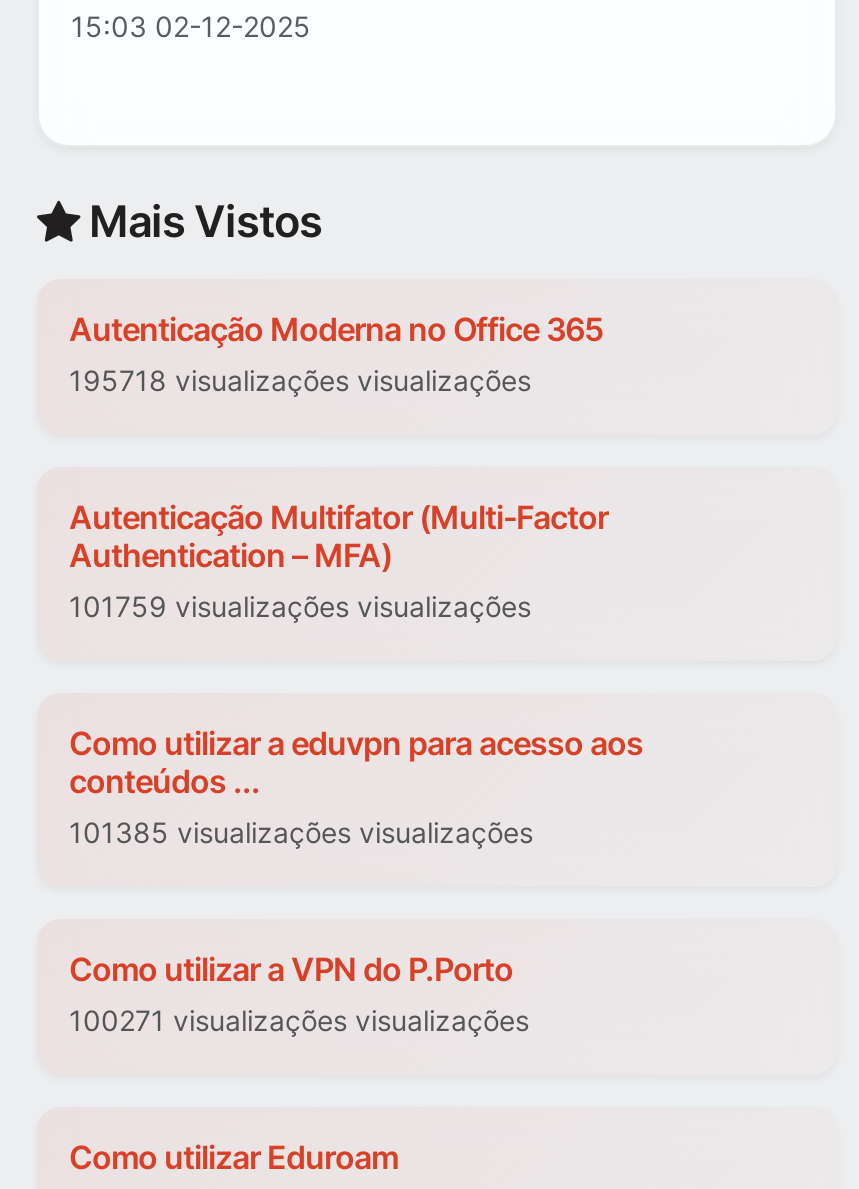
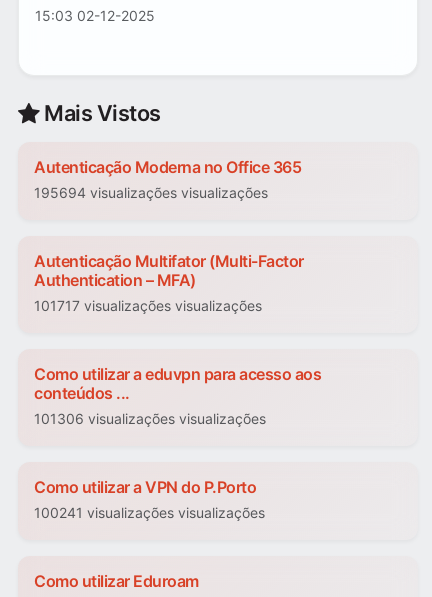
- 195718 visualizações visualizações
+ 195694 visualizações visualizações

- 101759 visualizações visualizações
+ 101717 visualizações visualizações

- 101385 visualizações visualizações
+ 101306 visualizações visualizações

- 100271 visualizações visualizações
+ 100241 visualizações visualizações
